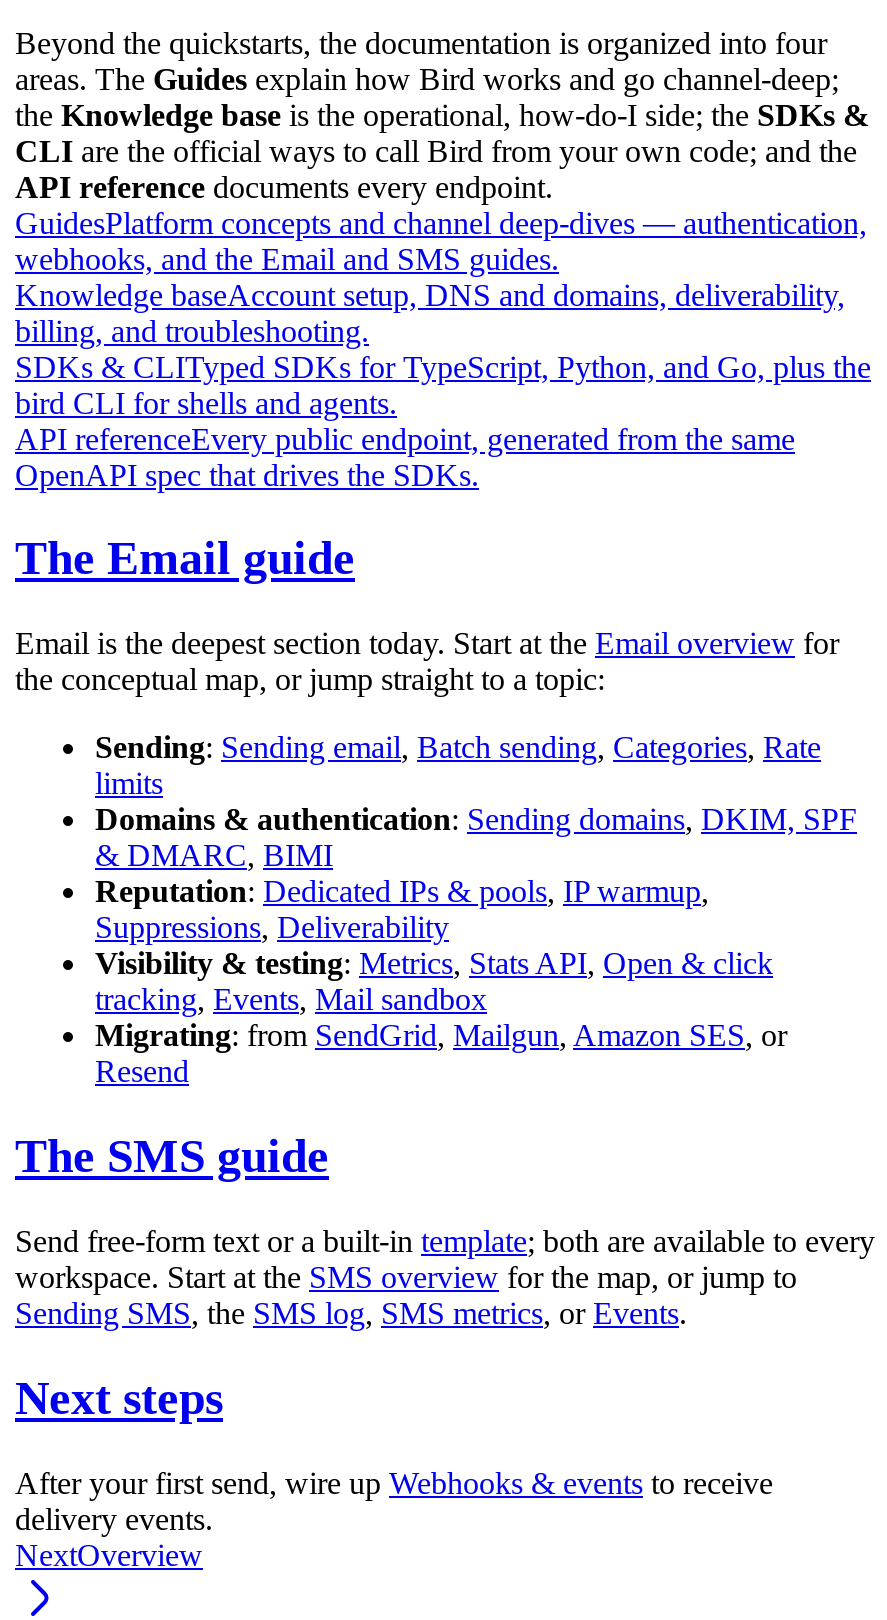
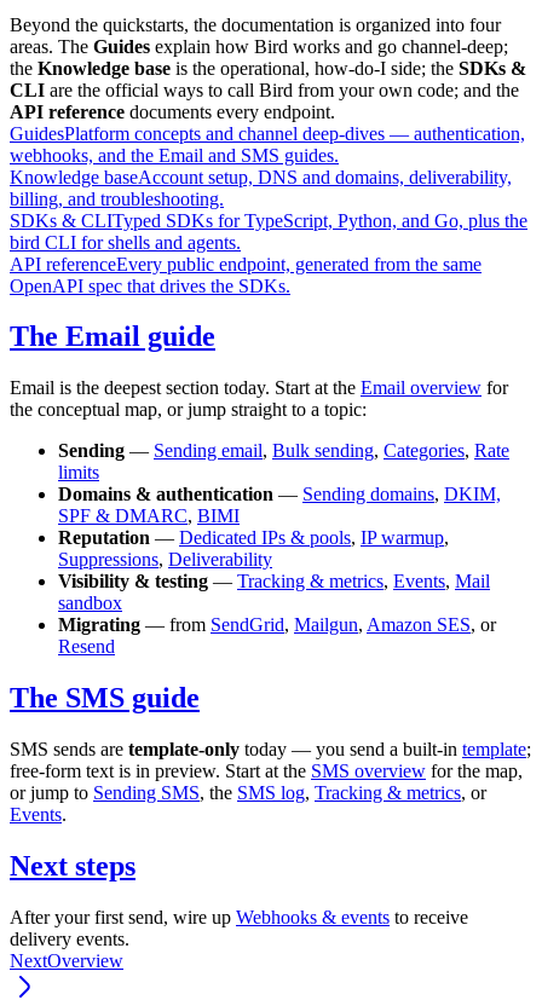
- Sending: Sending email, Batch sending, Categories, Rate
+ Sending — Sending email, Bulk sending, Categories, Rate

- Domains & authentication: Sending domains, DKIM, SPF
- & DMARC, BIMI
- Reputation: Dedicated IPs & pools, IP warmup,
+ Domains & authentication — Sending domains, DKIM,
+ SPF & DMARC, BIMI
+ Reputation — Dedicated IPs & pools, IP warmup,

- Visibility & testing: Metrics, Stats API, Open & click
- tracking, Events, Mail sandbox
- Migrating: from SendGrid, Mailgun, Amazon SES, or
+ Visibility & testing — Tracking & metrics, Events, Mail
+ sandbox
+ Migrating — from SendGrid, Mailgun, Amazon SES, or

- Send free-form text or a built-in template; both are available to every
- workspace. Start at the SMS overview for the map, or jump to
- Sending SMS, the SMS log, SMS metrics, or Events.
+ SMS sends are template-only today — you send a built-in template;
+ free-form text is in preview. Start at the SMS overview for the map,
+ or jump to Sending SMS, the SMS log, Tracking & metrics, or
+ Events.
